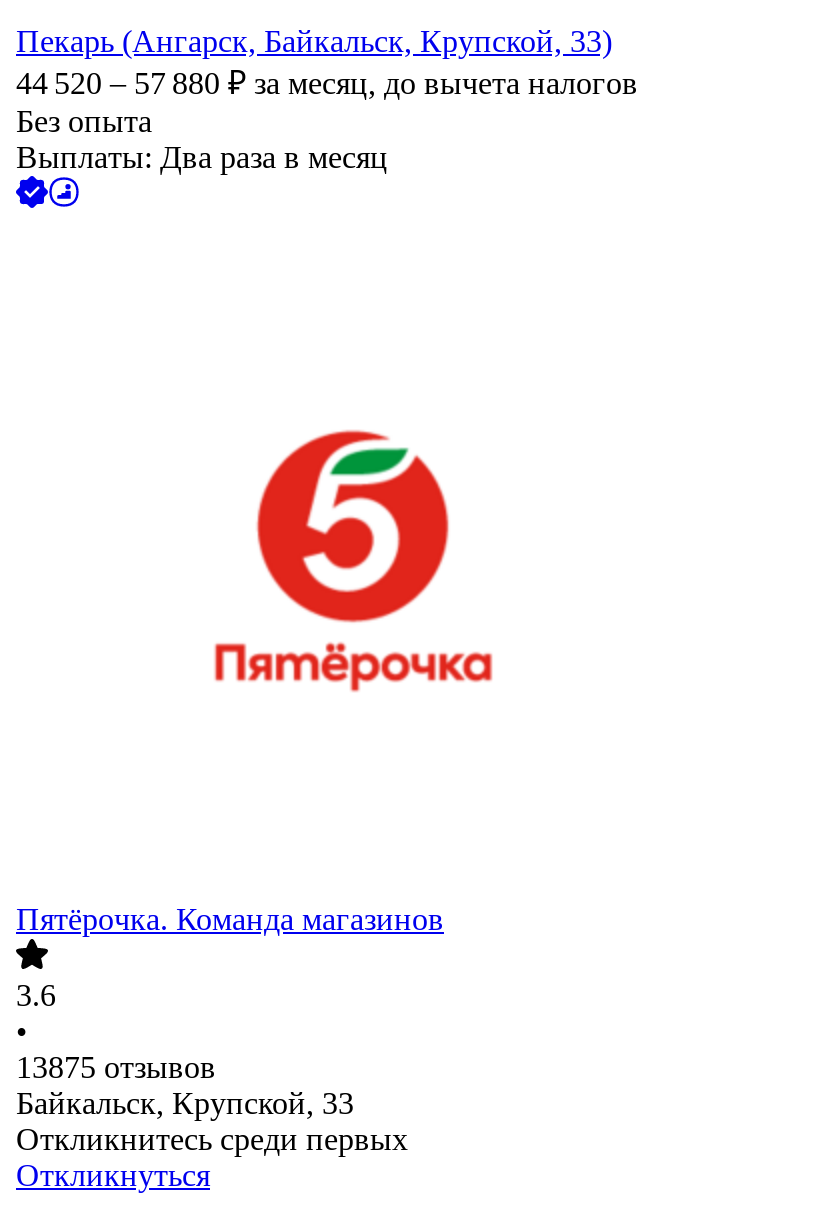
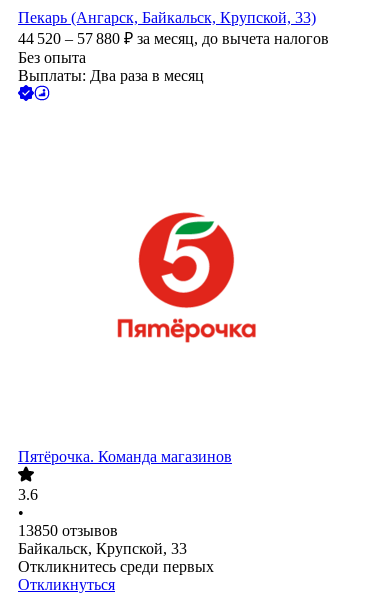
- 13875 отзывов
+ 13850 отзывов
